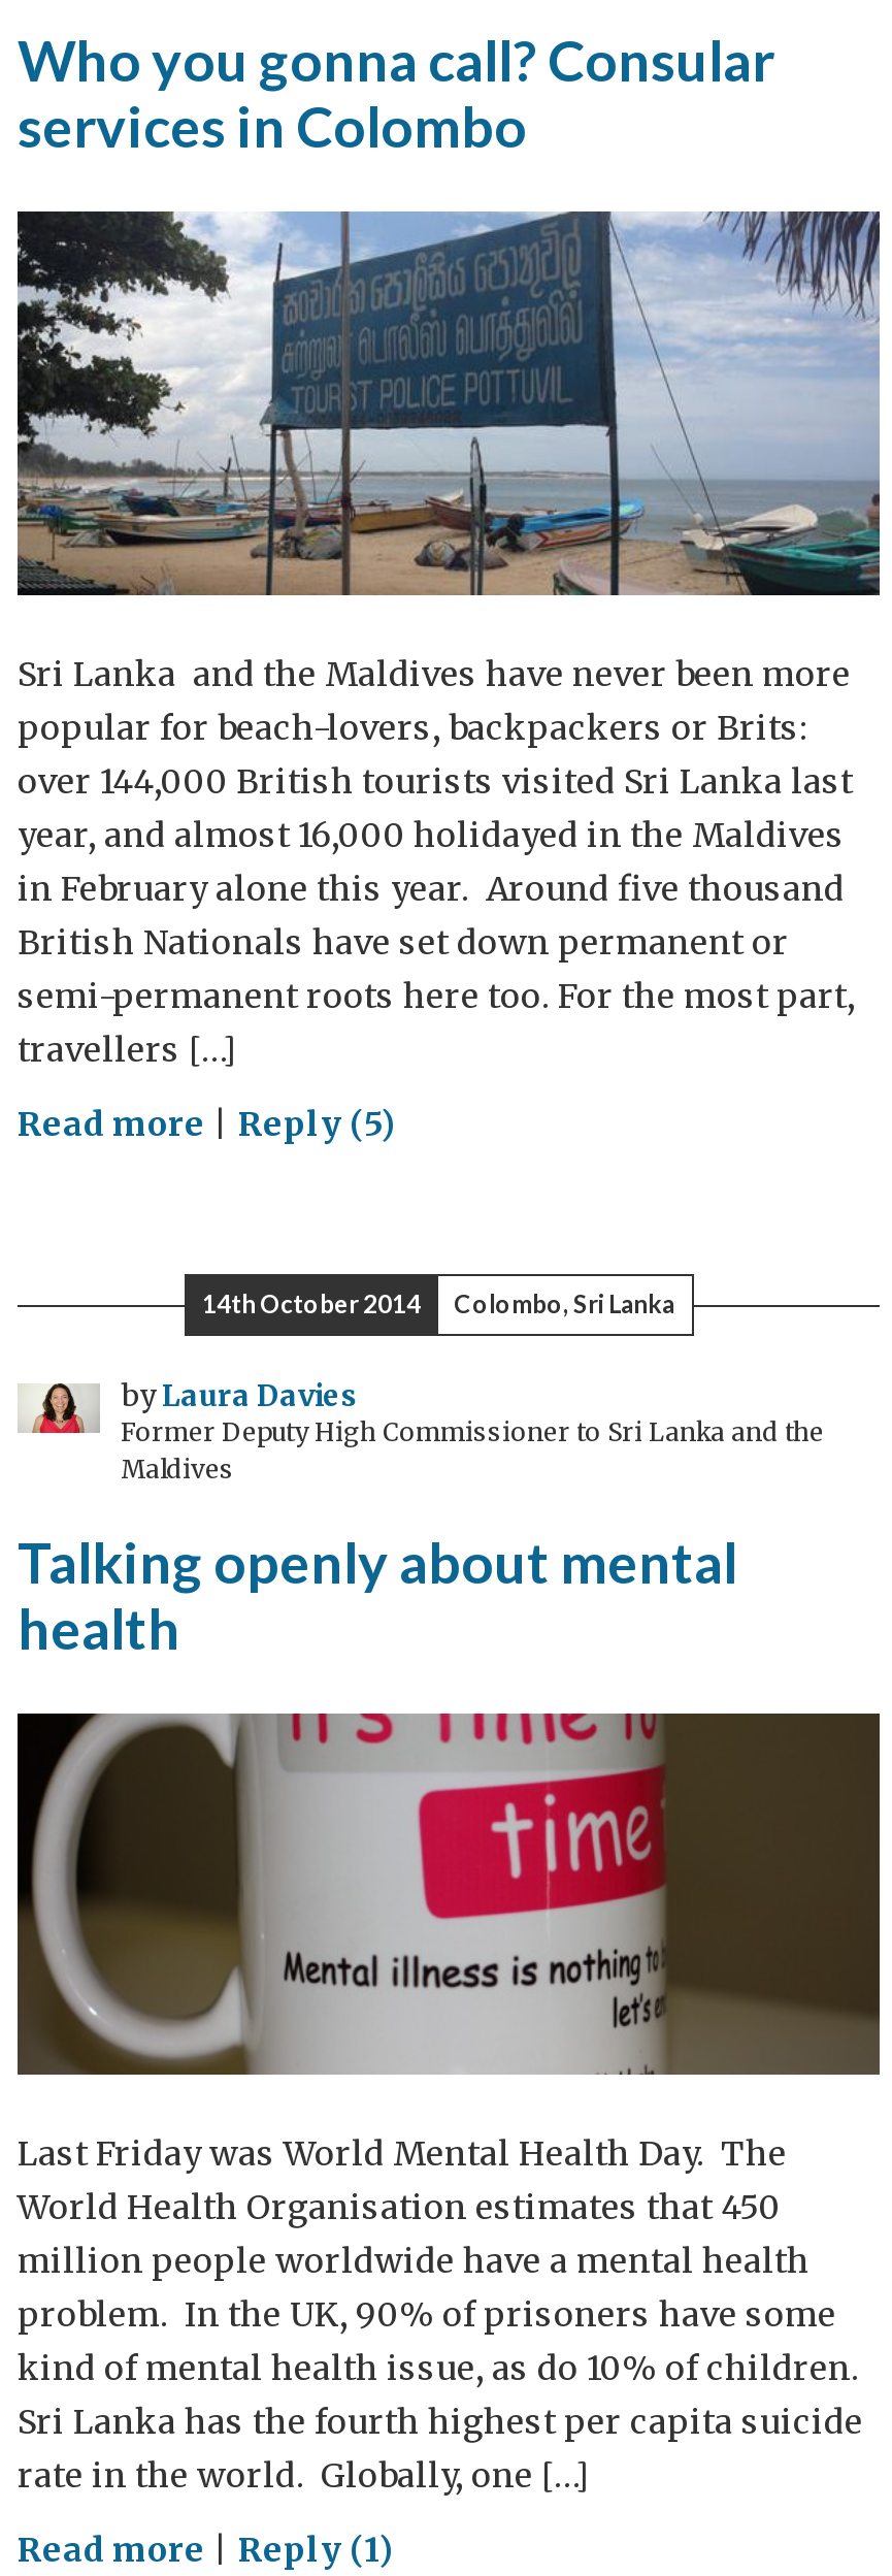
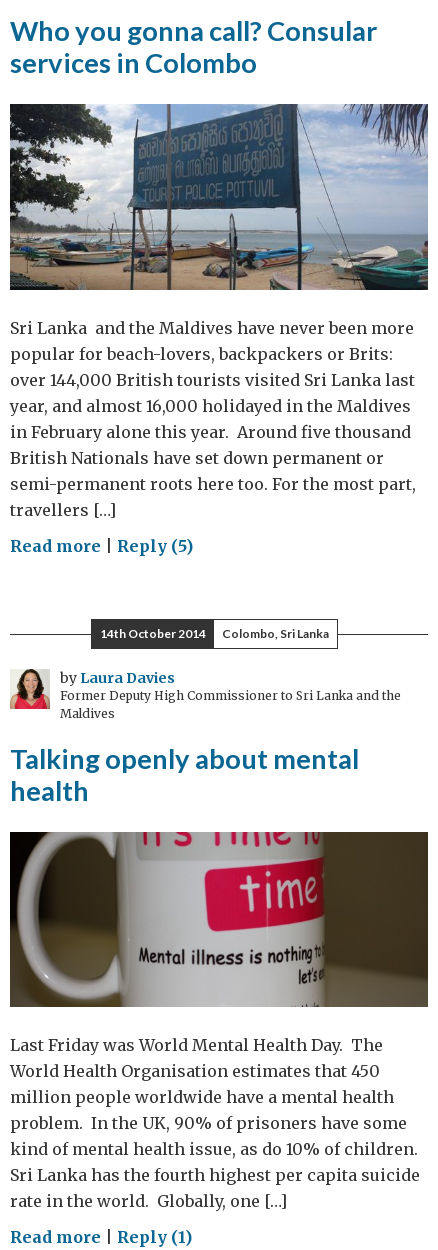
- [image]
+ [image]
